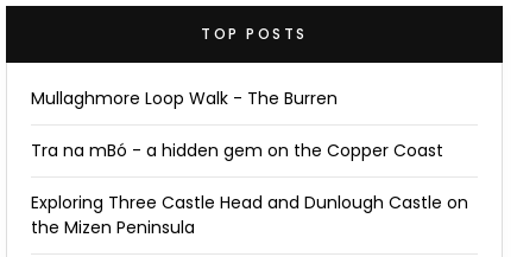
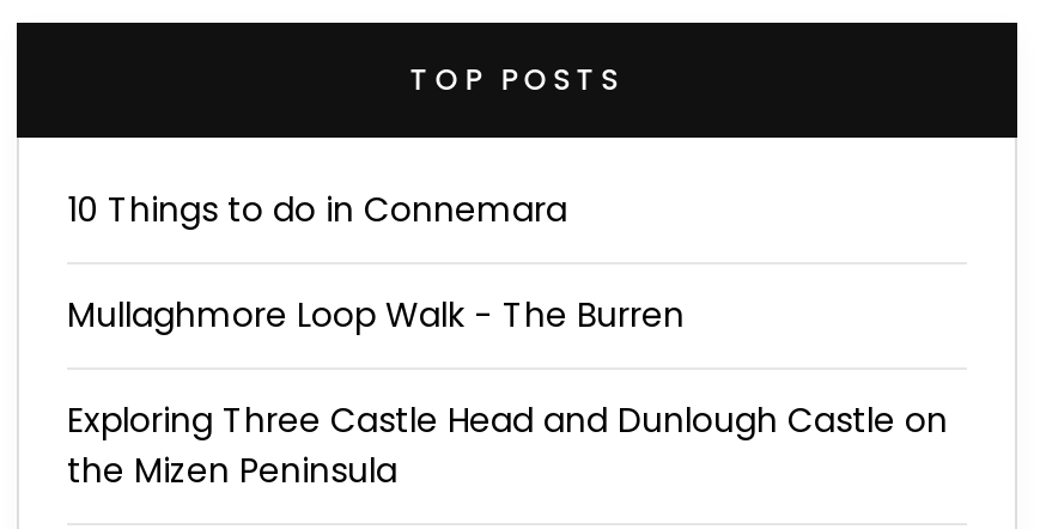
+ 10 Things to do in Connemara

moved down: Mullaghmore Loop Walk - The Burren

- Tra na mBó - a hidden gem on the Copper Coast
